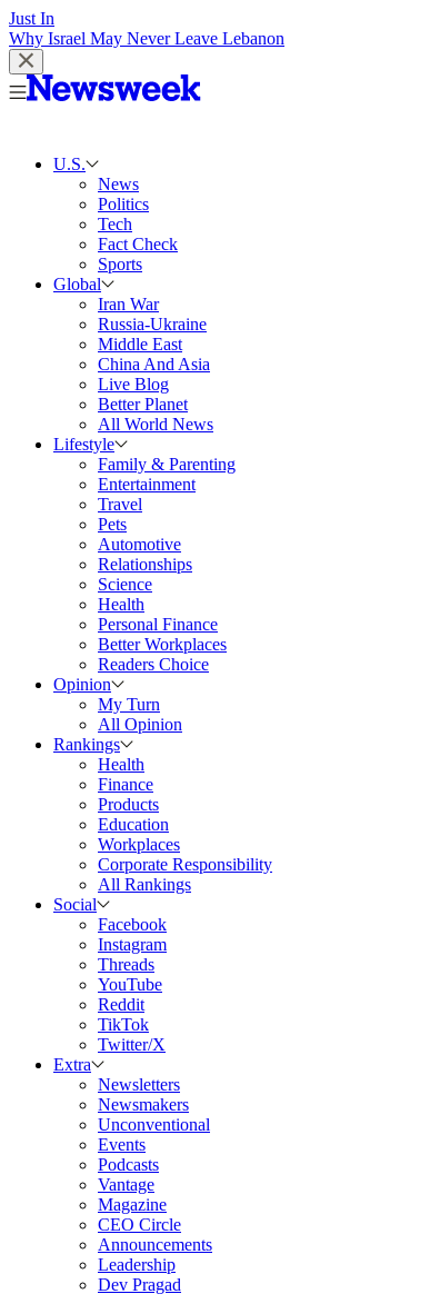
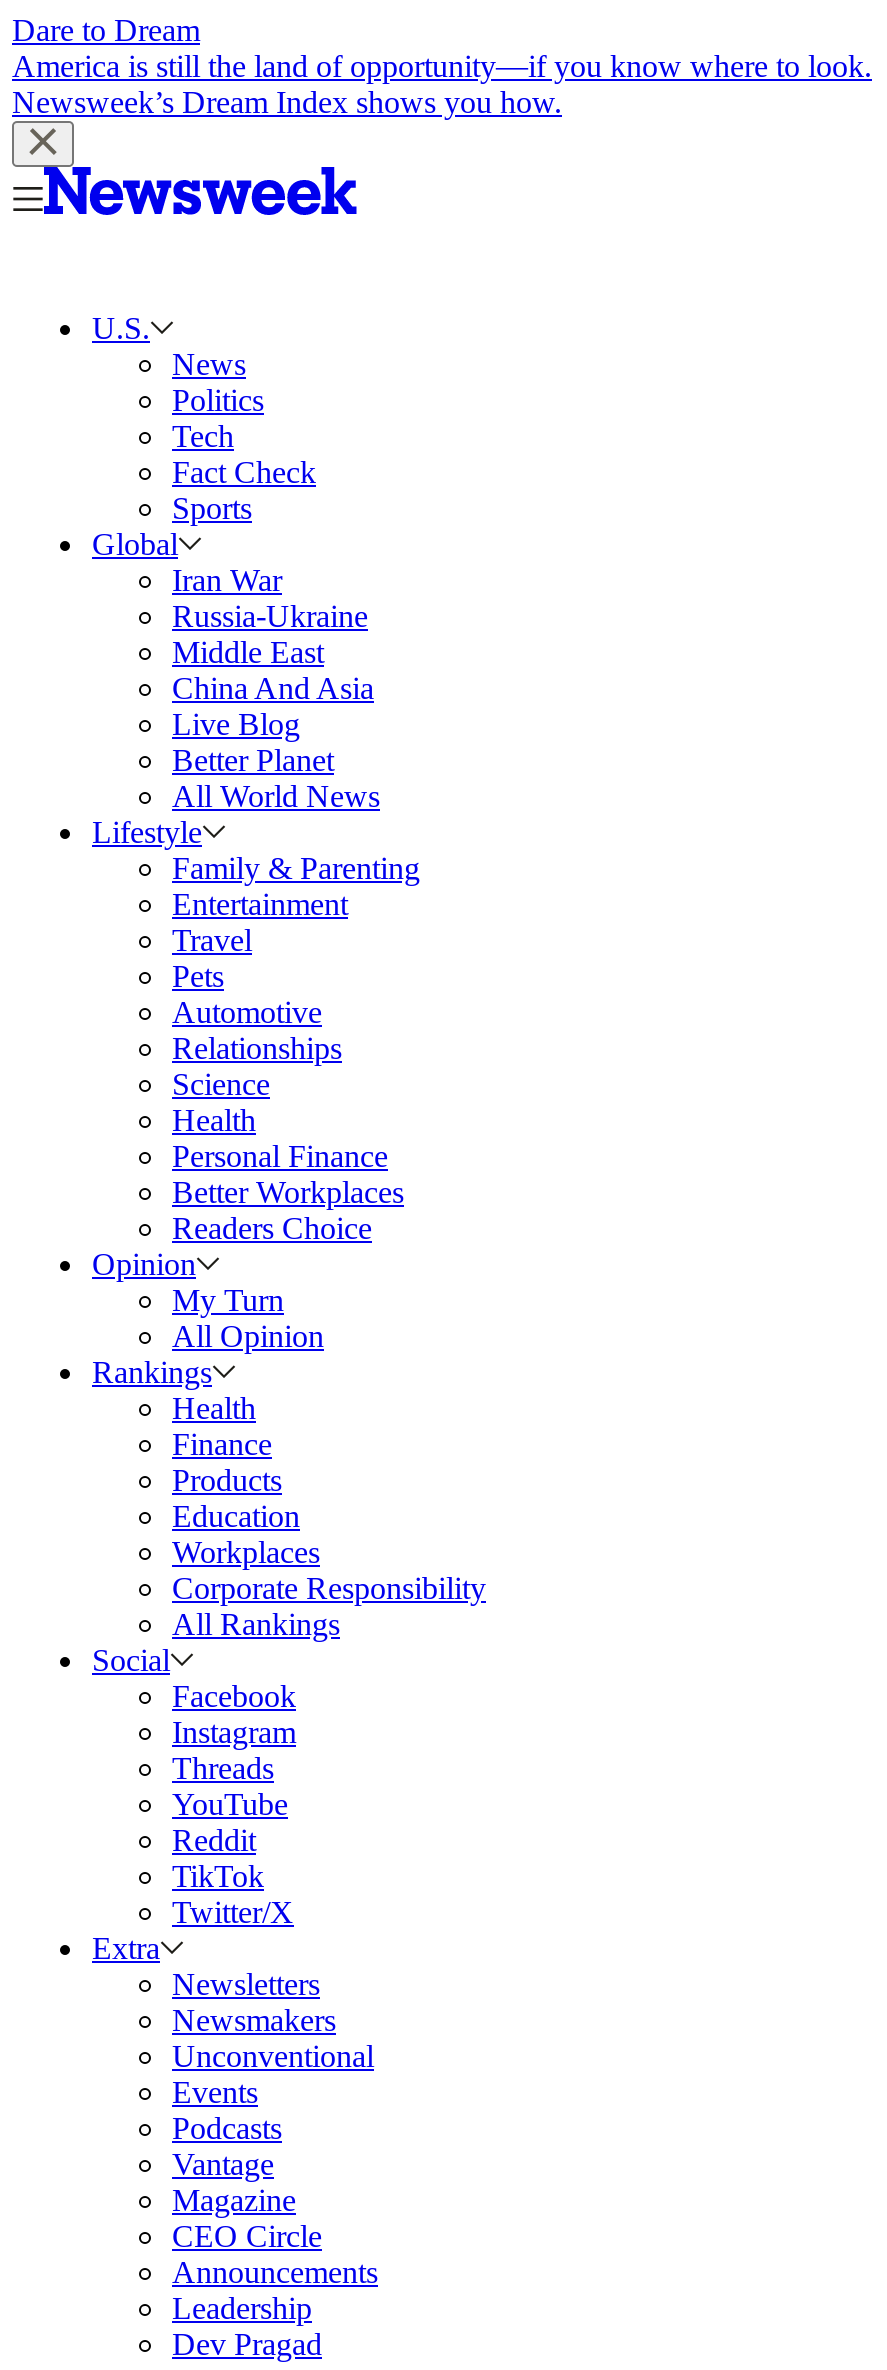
- Just In
- Why Israel May Never Leave Lebanon
+ Dare to Dream
+ America is still the land of opportunity—if you know where to look.
+ Newsweek’s Dream Index shows you how.
